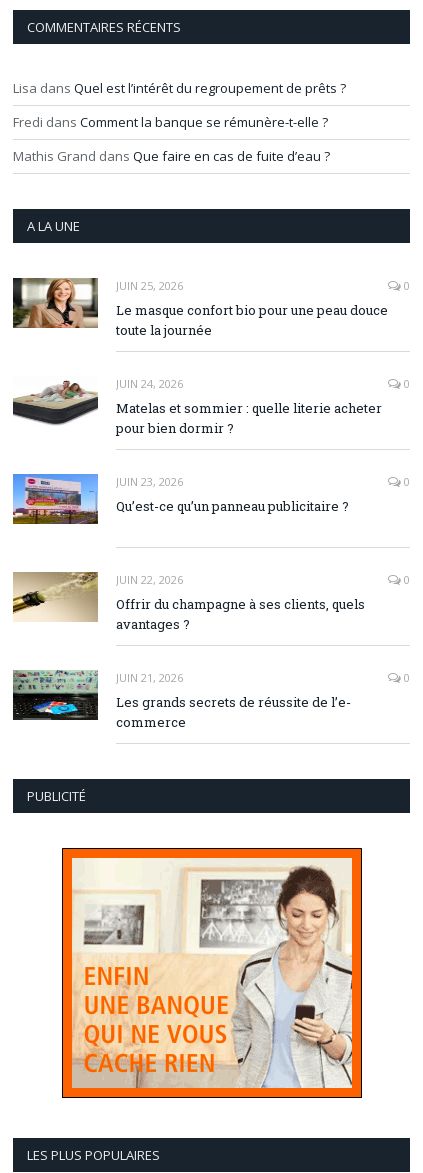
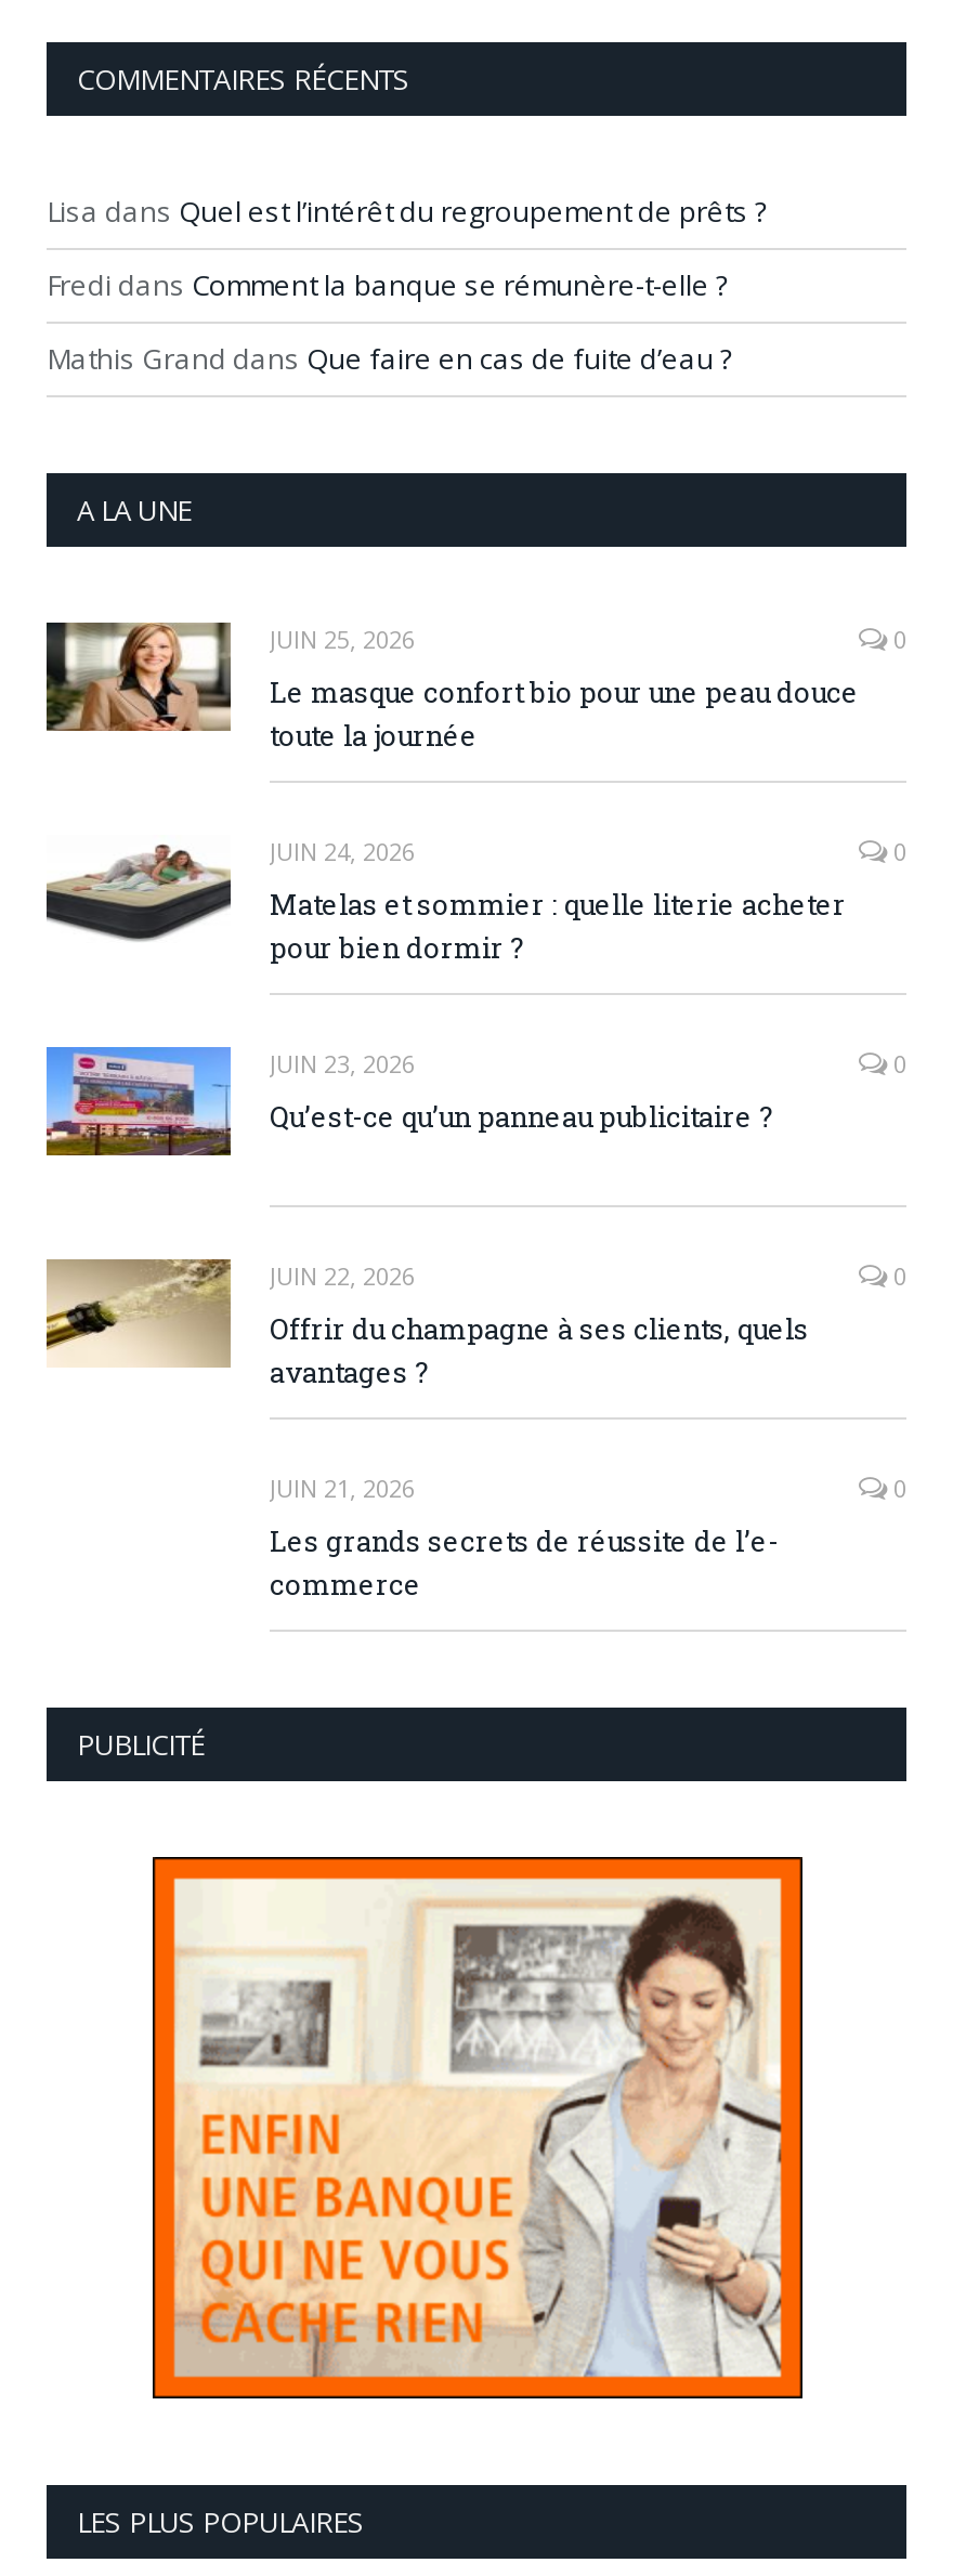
- [image]
